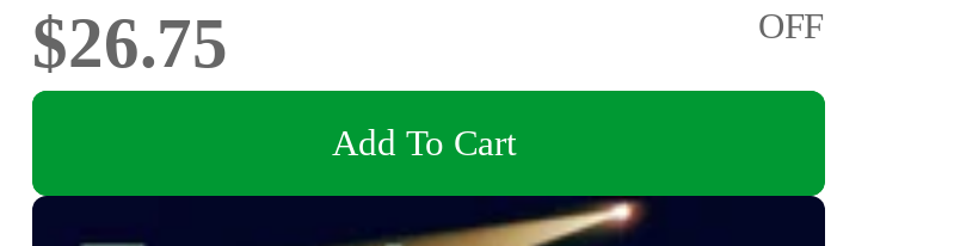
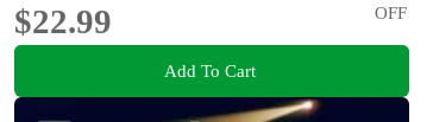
- $26.75
+ $22.99
